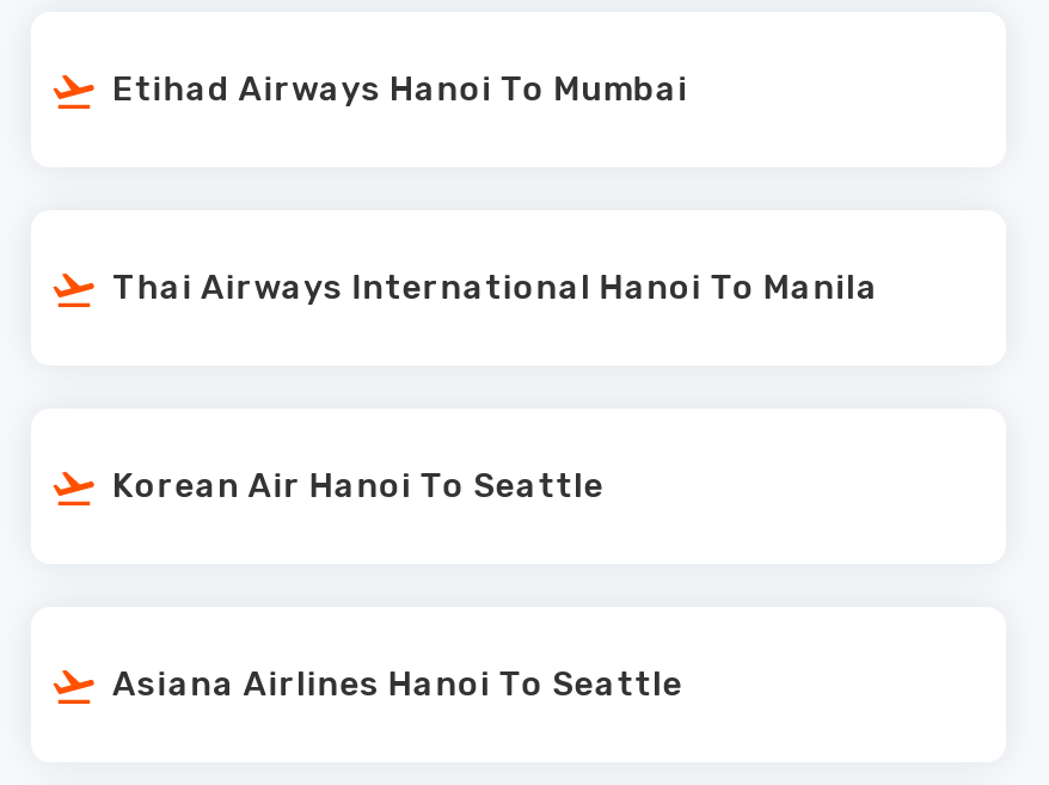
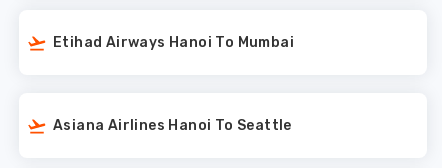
- Thai Airways International Hanoi To Manila

- Korean Air Hanoi To Seattle
